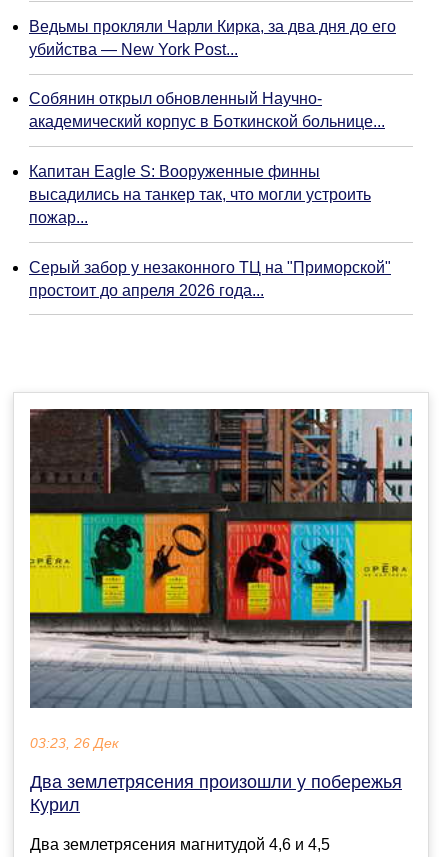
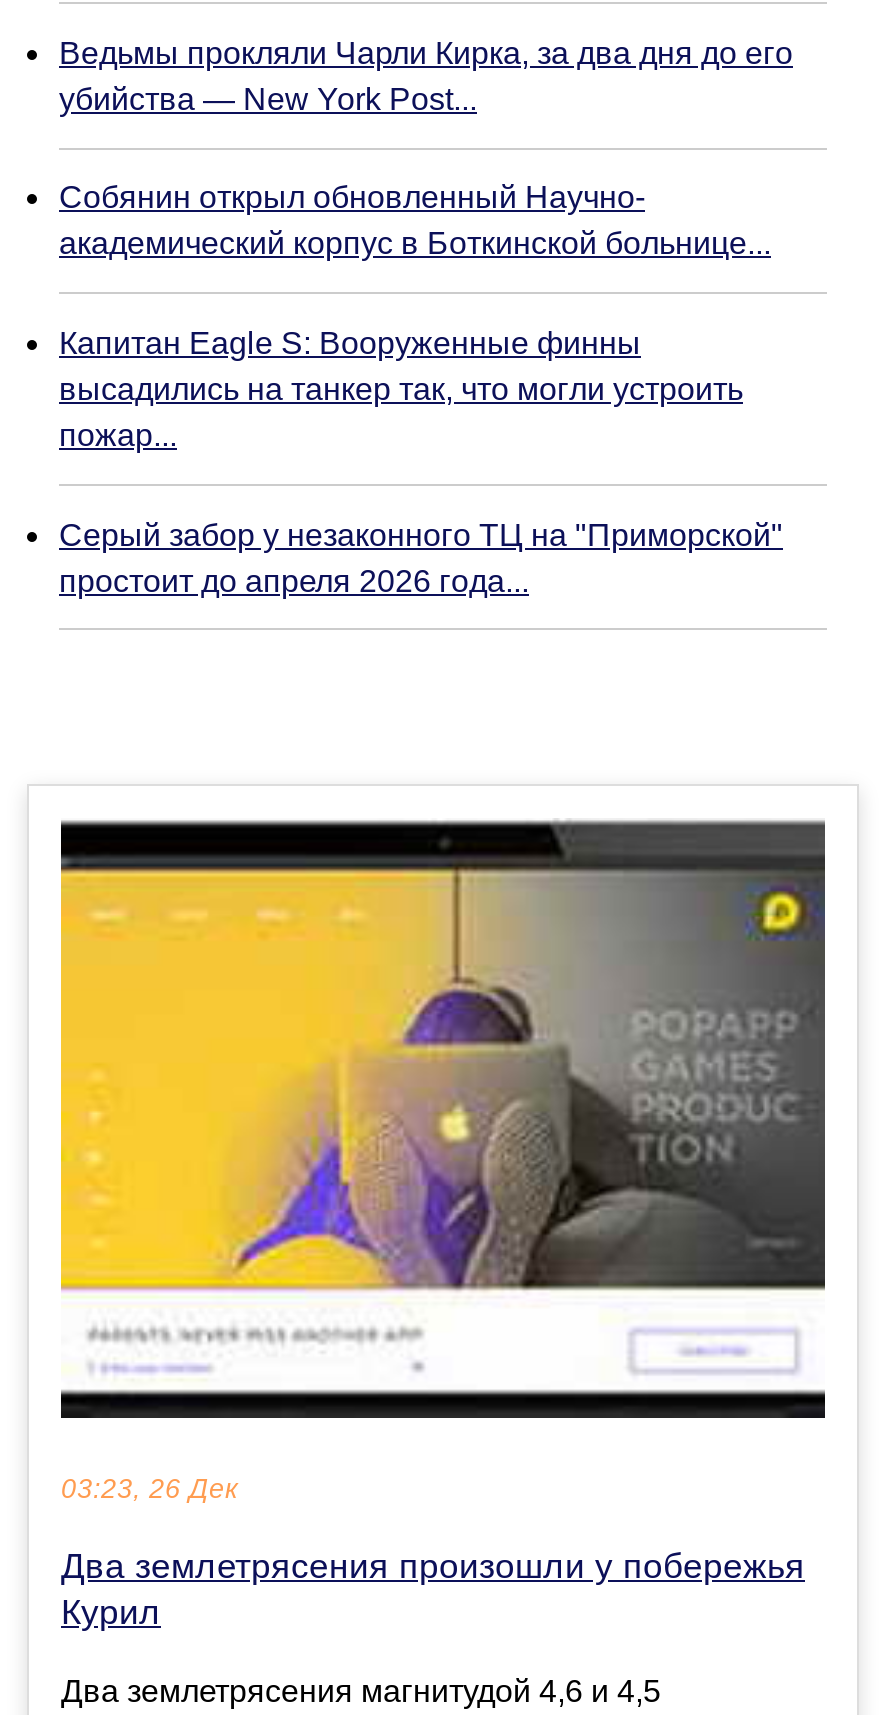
- [image]
+ [image]
